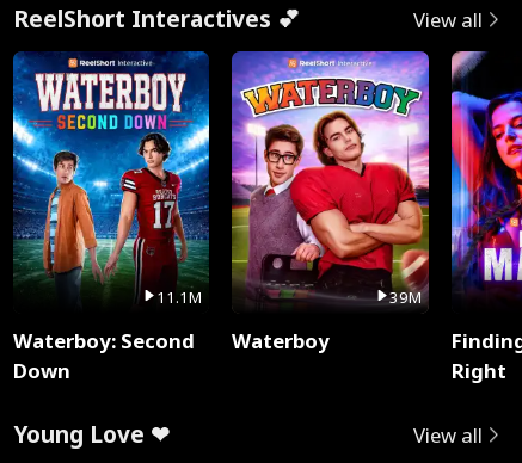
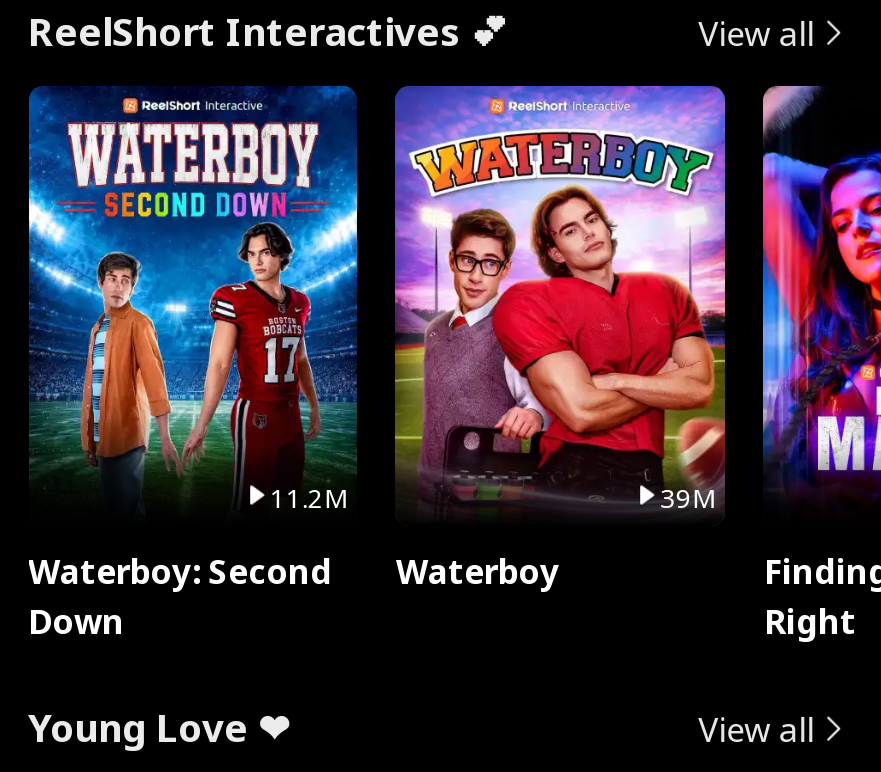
- 11.1M
+ 11.2M
